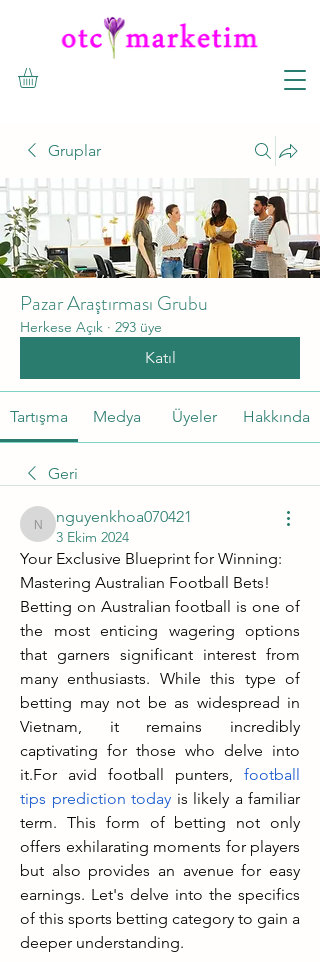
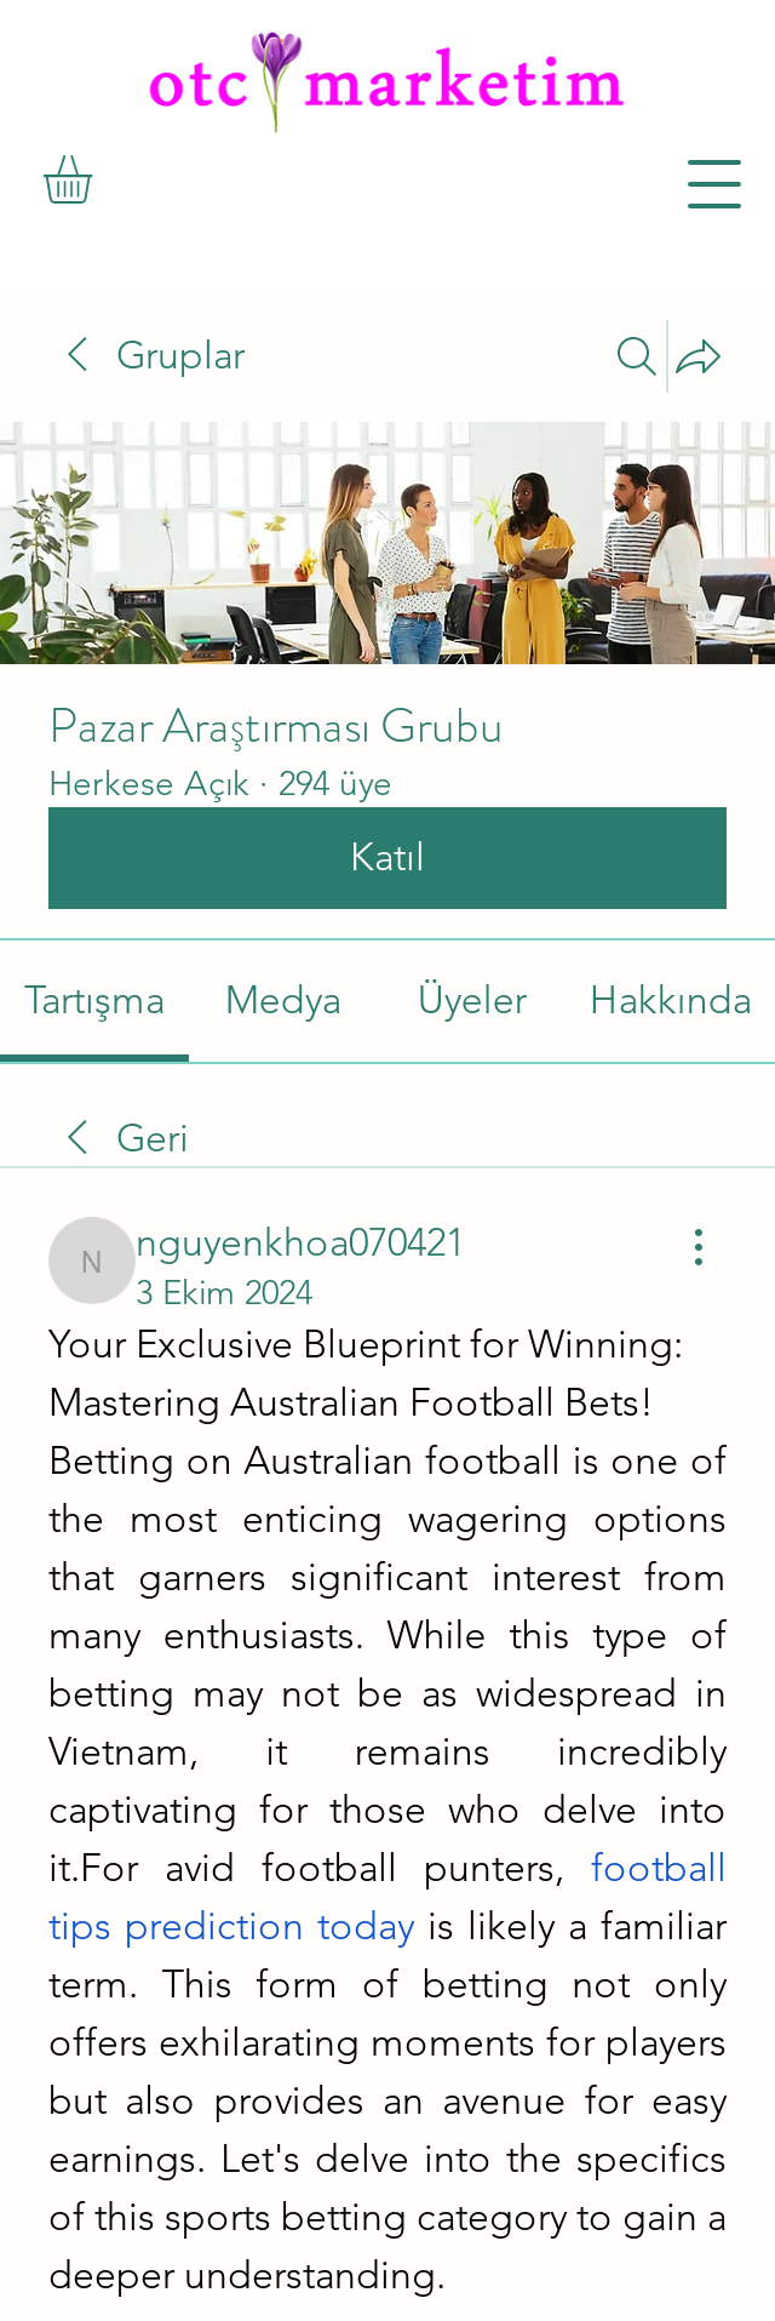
- Herkese Açık · 293 üye
+ Herkese Açık · 294 üye
